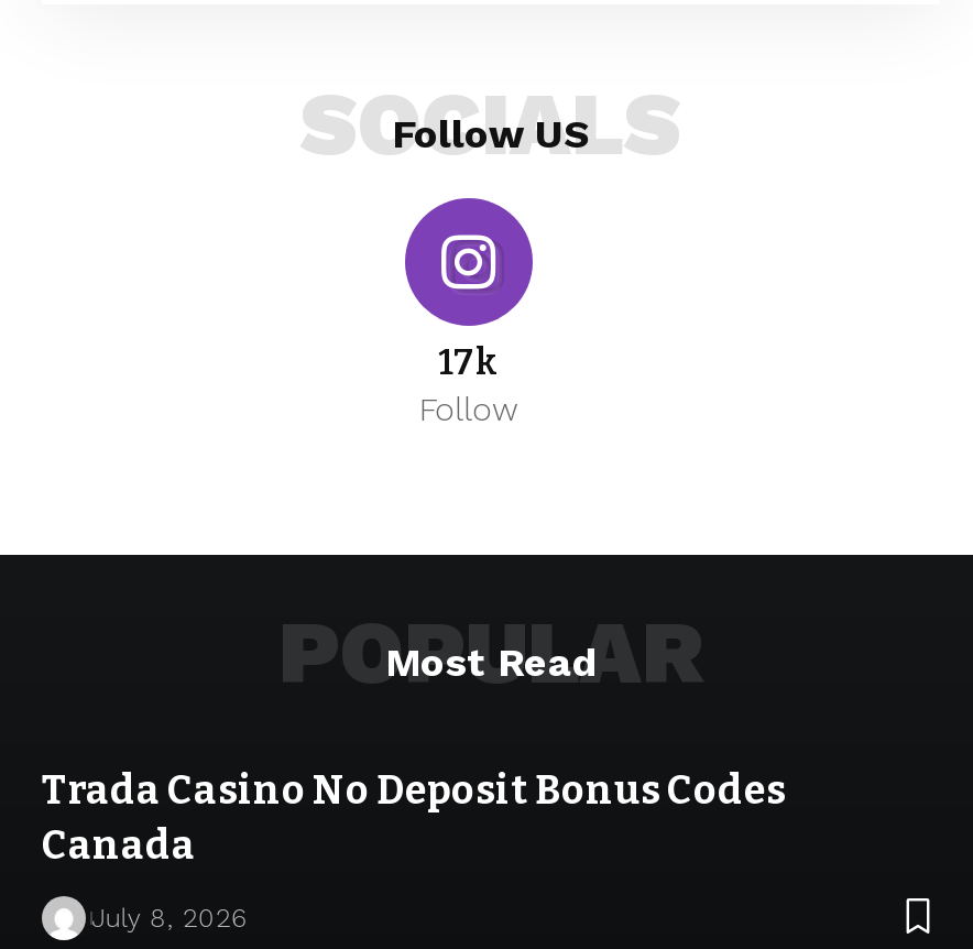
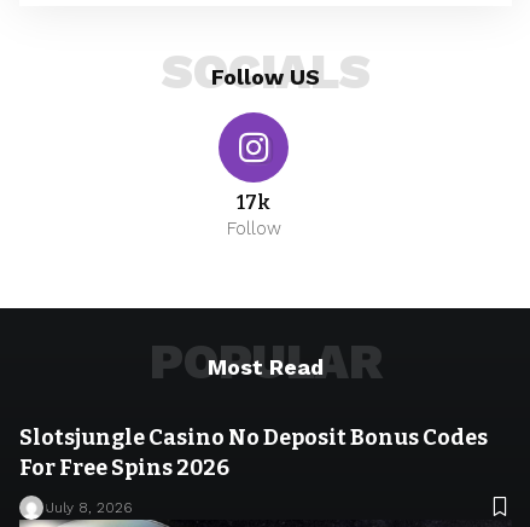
- Trada Casino No Deposit Bonus Codes
- Canada
+ Slotsjungle Casino No Deposit Bonus Codes
+ For Free Spins 2026
